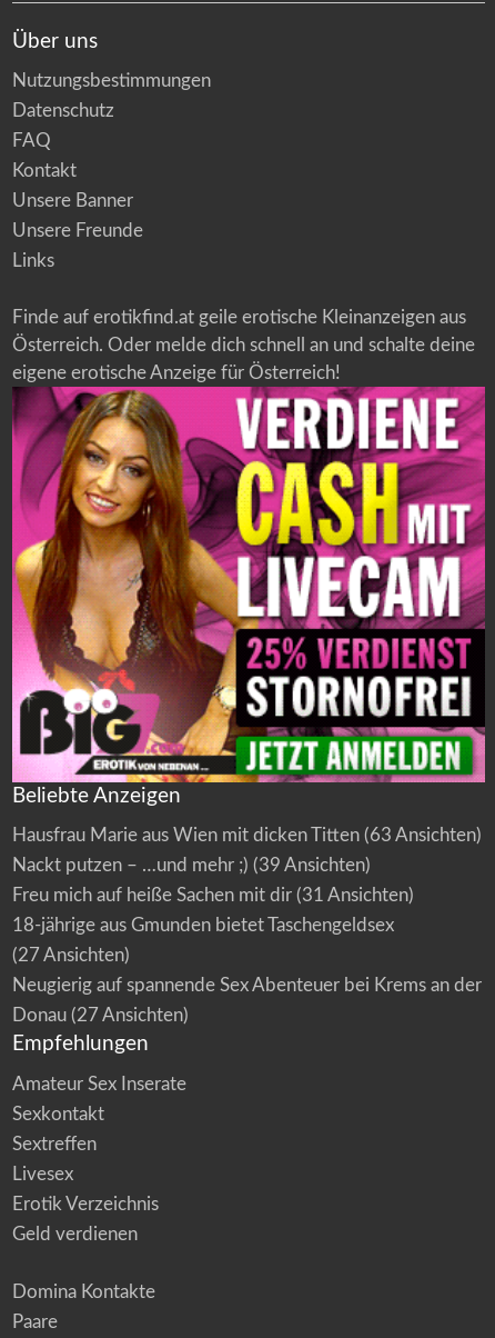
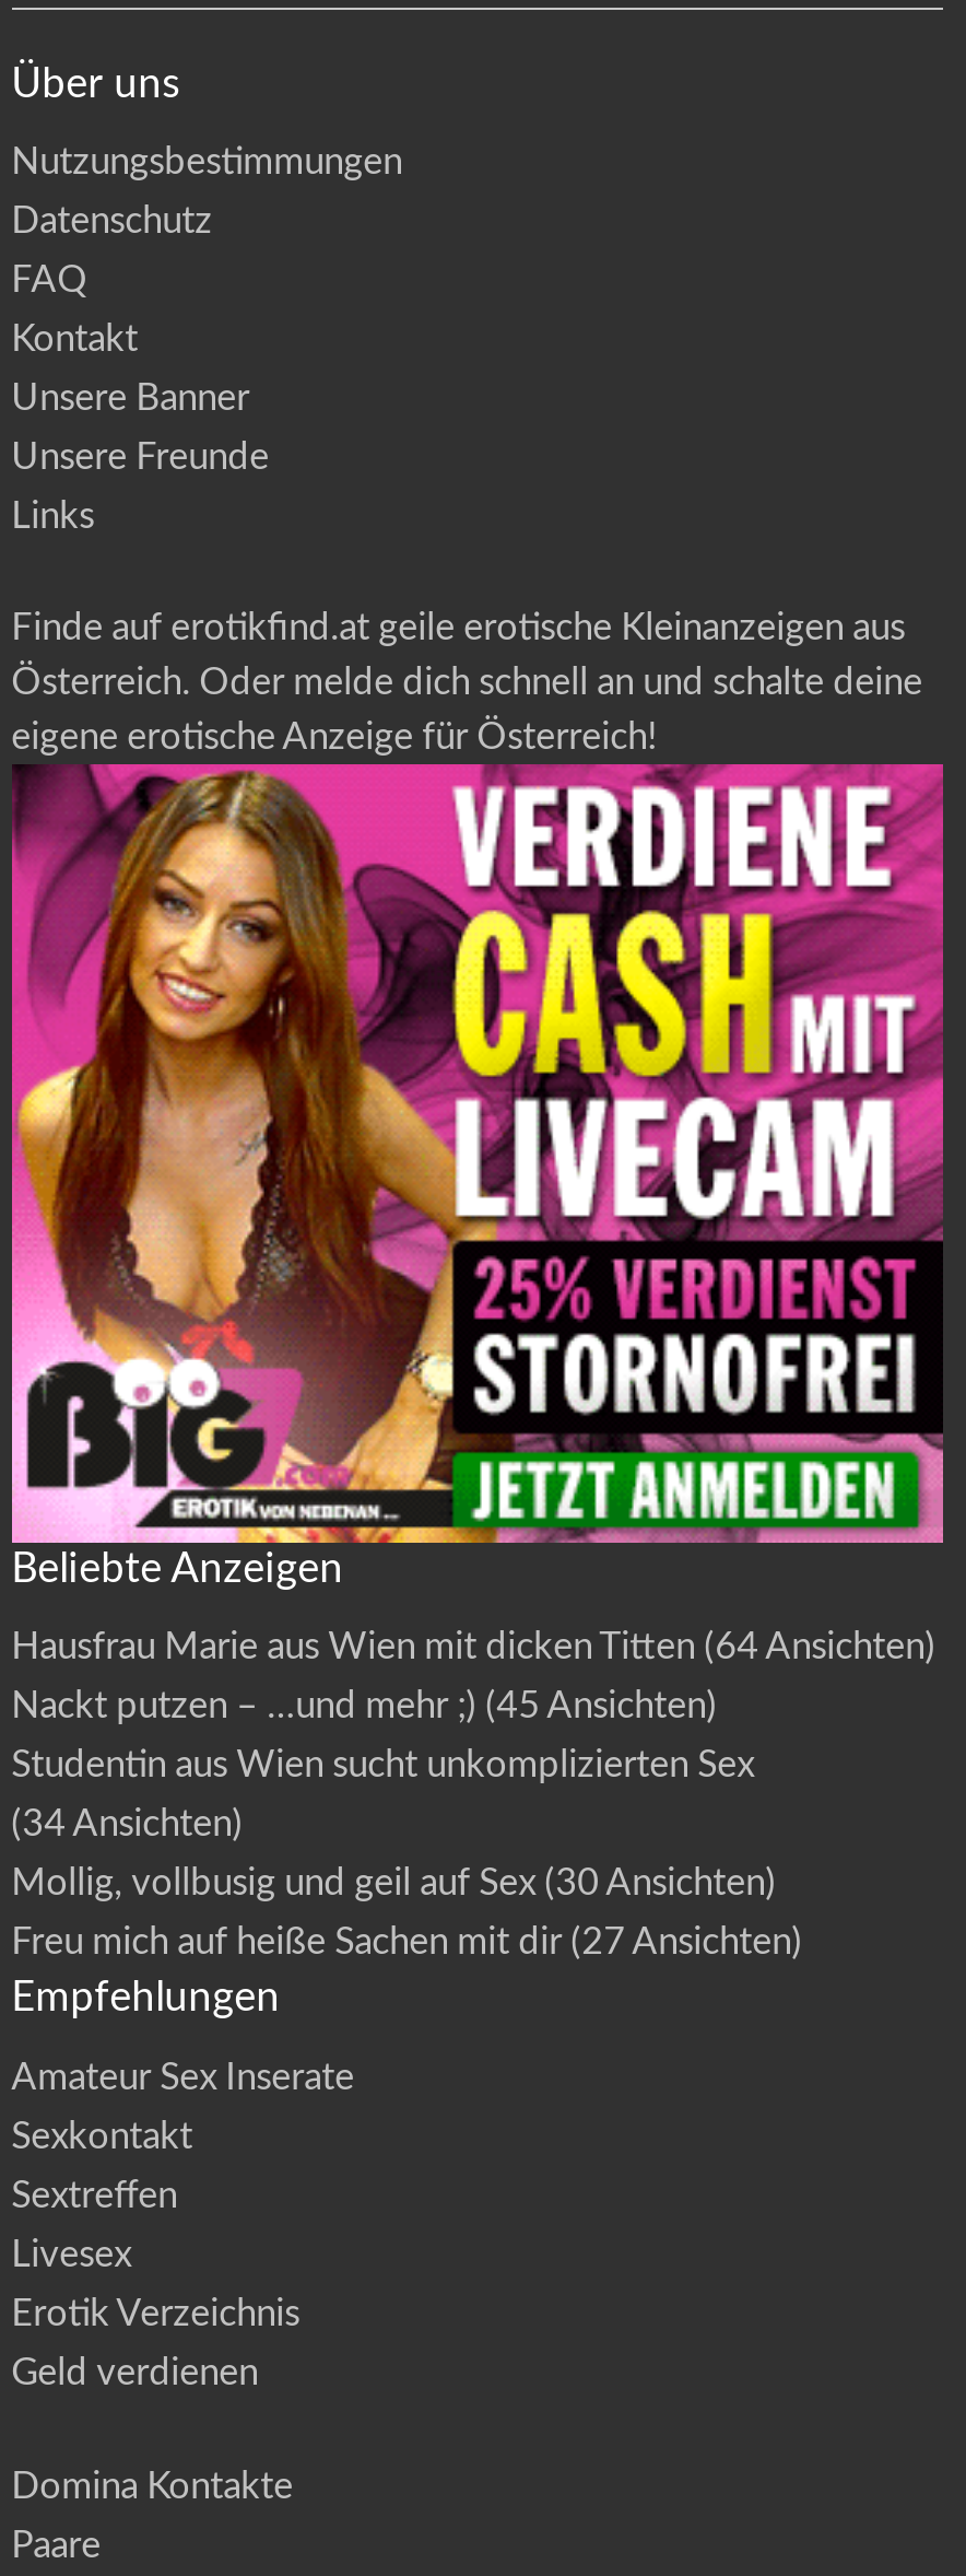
- Hausfrau Marie aus Wien mit dicken Titten (63 Ansichten)
- Nackt putzen – …und mehr ;) (39 Ansichten)
- Freu mich auf heiße Sachen mit dir (31 Ansichten)
- 18-jährige aus Gmunden bietet Taschengeldsex
- (27 Ansichten)
- Neugierig auf spannende Sex Abenteuer bei Krems an der
- Donau (27 Ansichten)
+ Hausfrau Marie aus Wien mit dicken Titten (64 Ansichten)
+ Nackt putzen – …und mehr ;) (45 Ansichten)
+ Studentin aus Wien sucht unkomplizierten Sex
+ (34 Ansichten)
+ Mollig, vollbusig und geil auf Sex (30 Ansichten)
+ Freu mich auf heiße Sachen mit dir (27 Ansichten)
